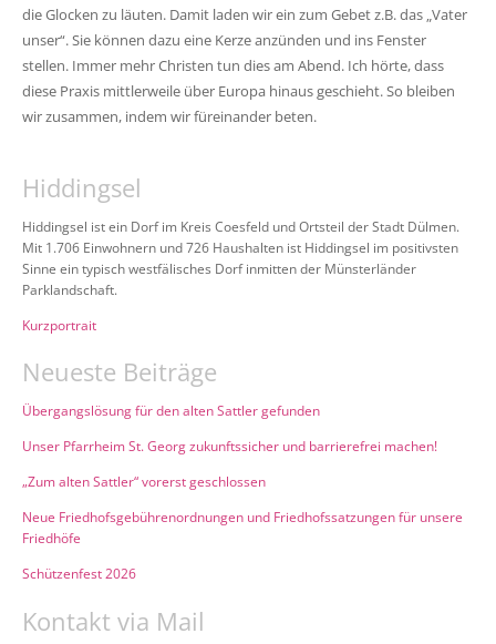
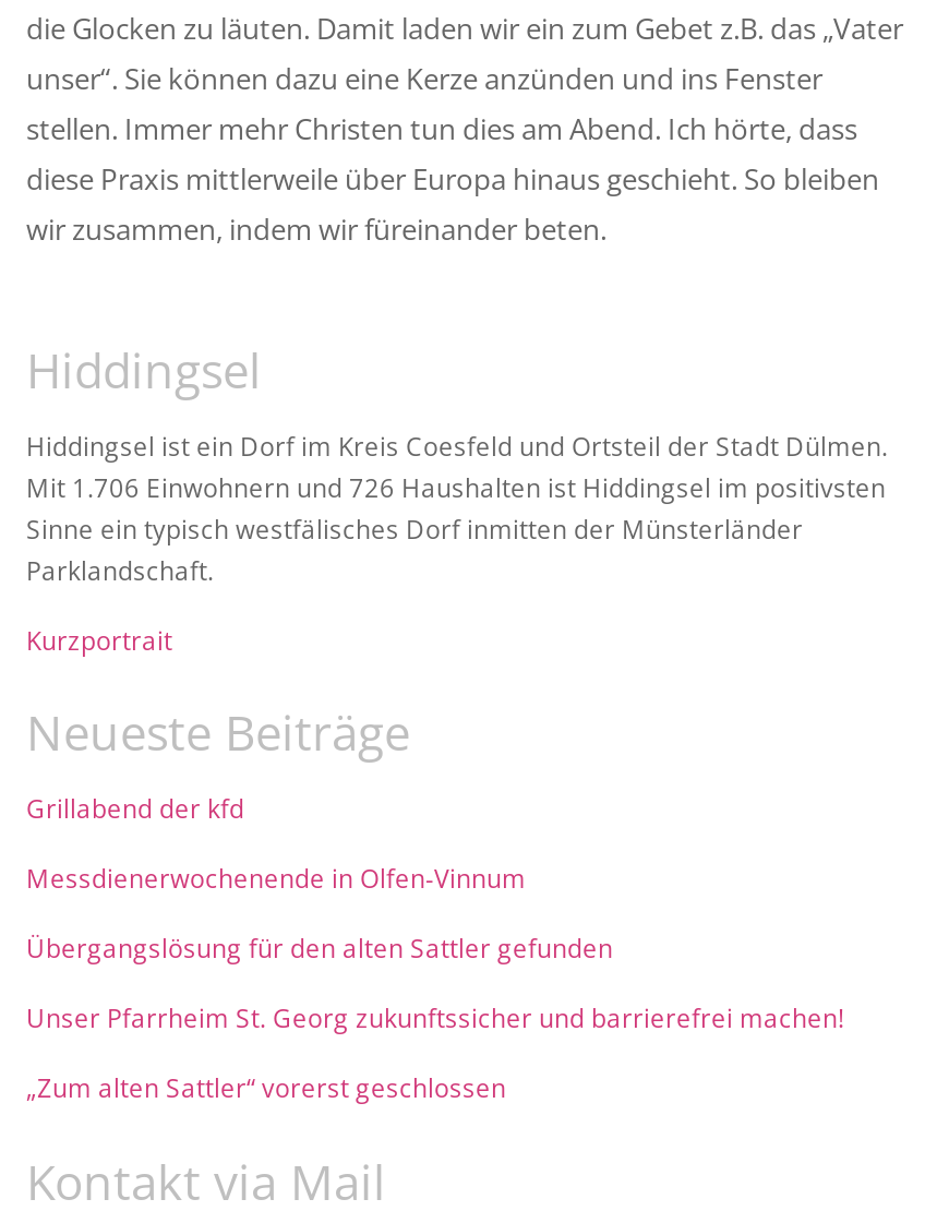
+ Grillabend der kfd
+ Messdienerwochenende in Olfen-Vinnum

moved down: Übergangslösung für den alten Sattler gefunden | Unser Pfarrheim St. Georg zukunftssicher und barrierefrei machen! | „Zum alten Sattler“ vorerst geschlossen

- Neue Friedhofsgebührenordnungen und Friedhofssatzungen für unsere
- Friedhöfe
- Schützenfest 2026
